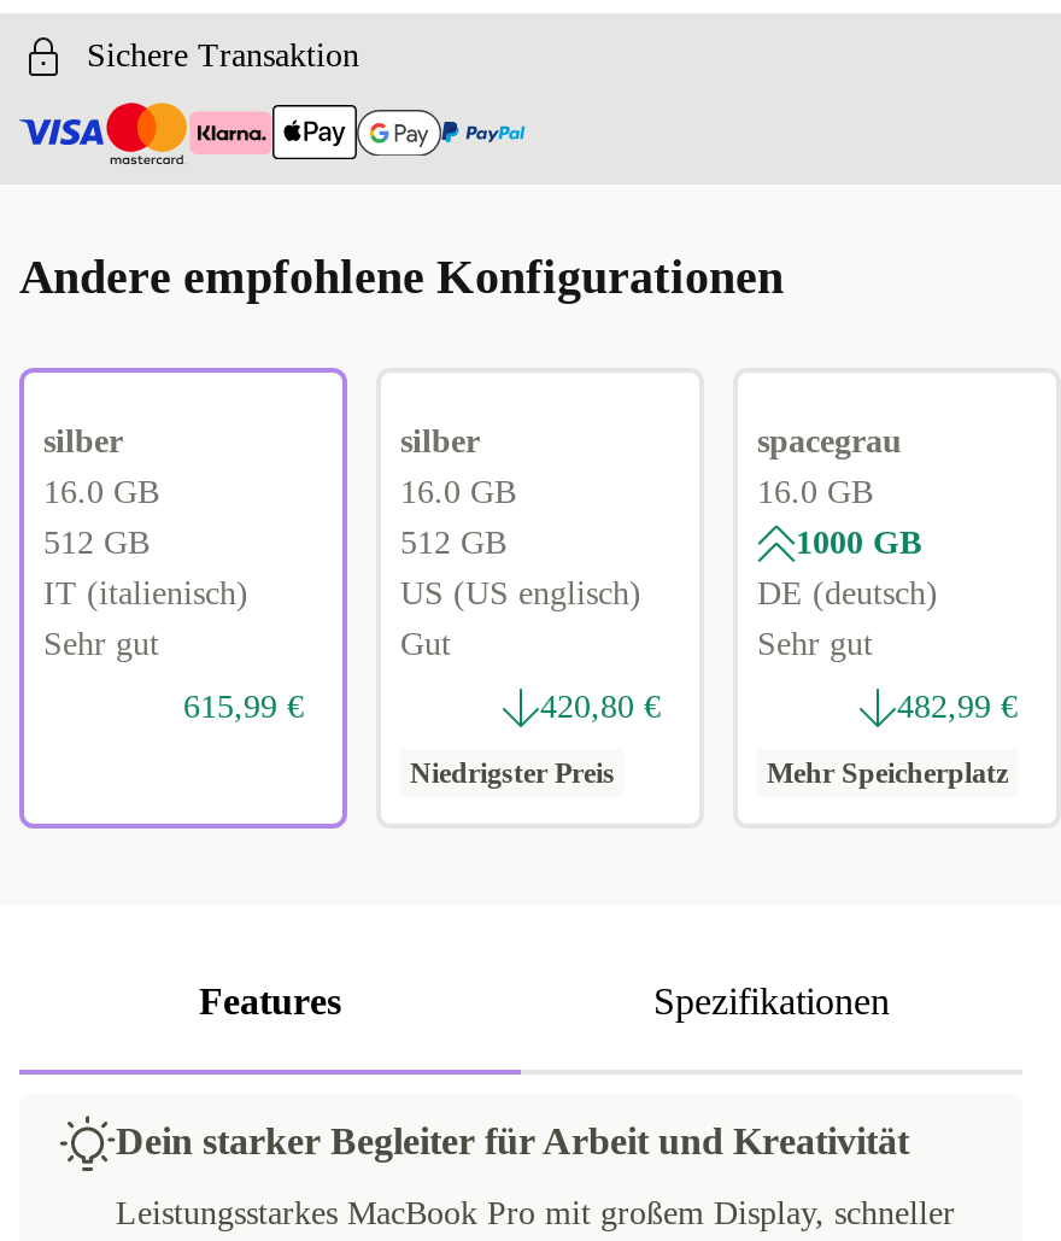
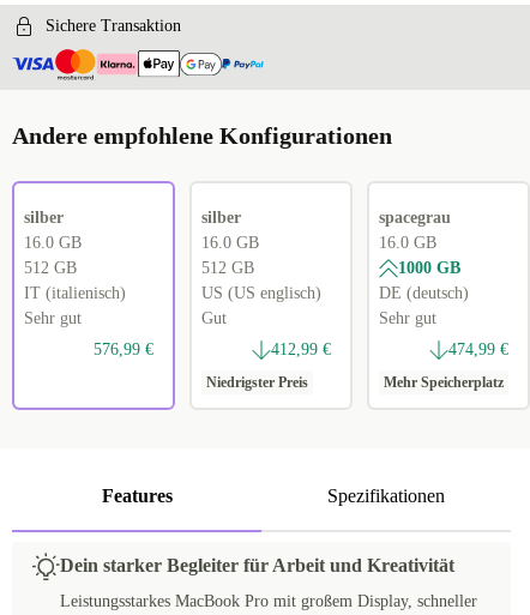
- 615,99 €
+ 576,99 €

- 420,80 €
+ 412,99 €

- 482,99 €
+ 474,99 €
